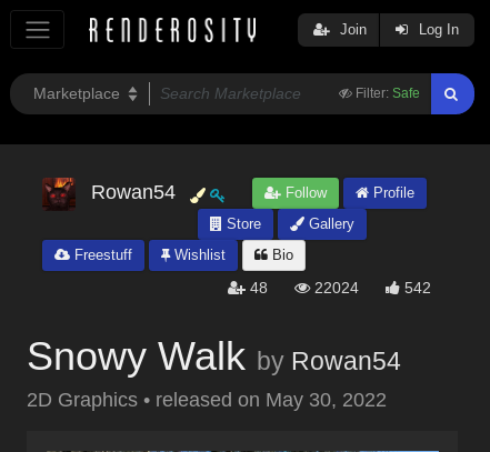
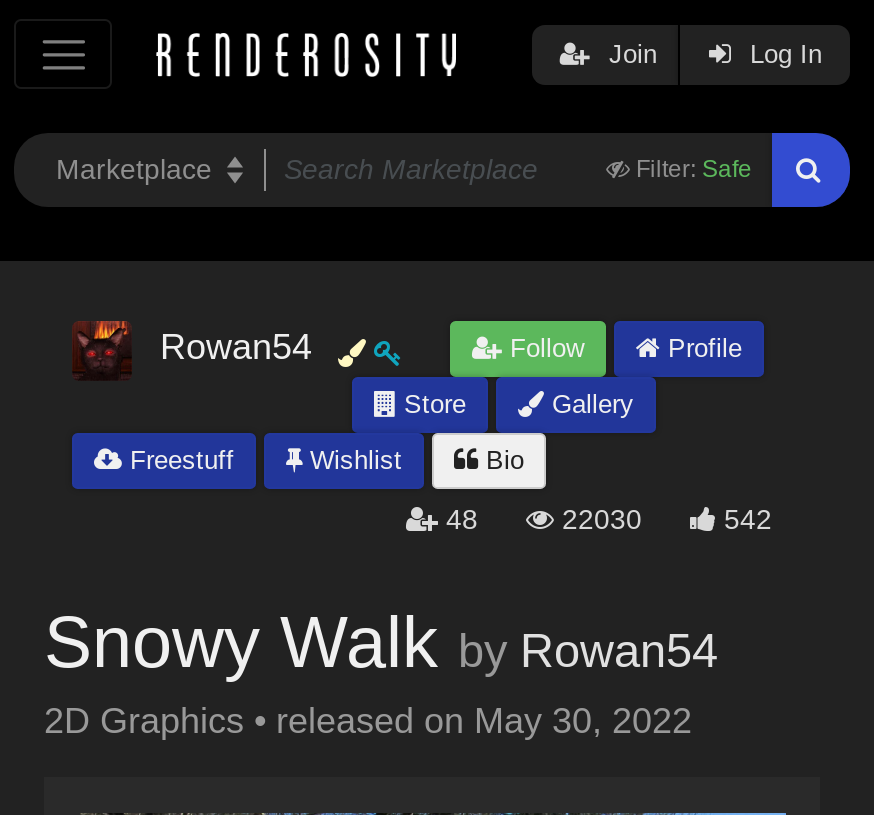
- 22024
+ 22030
